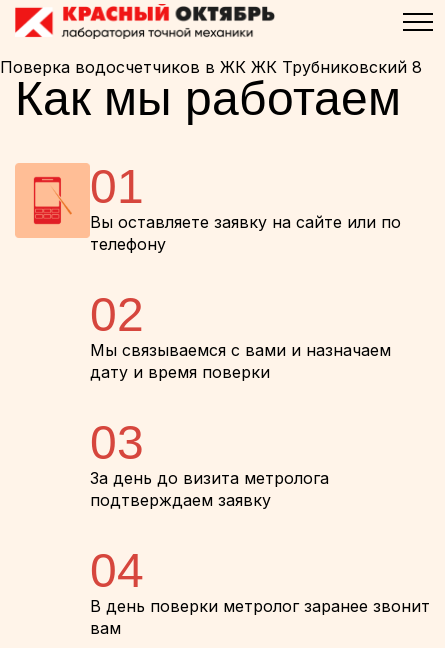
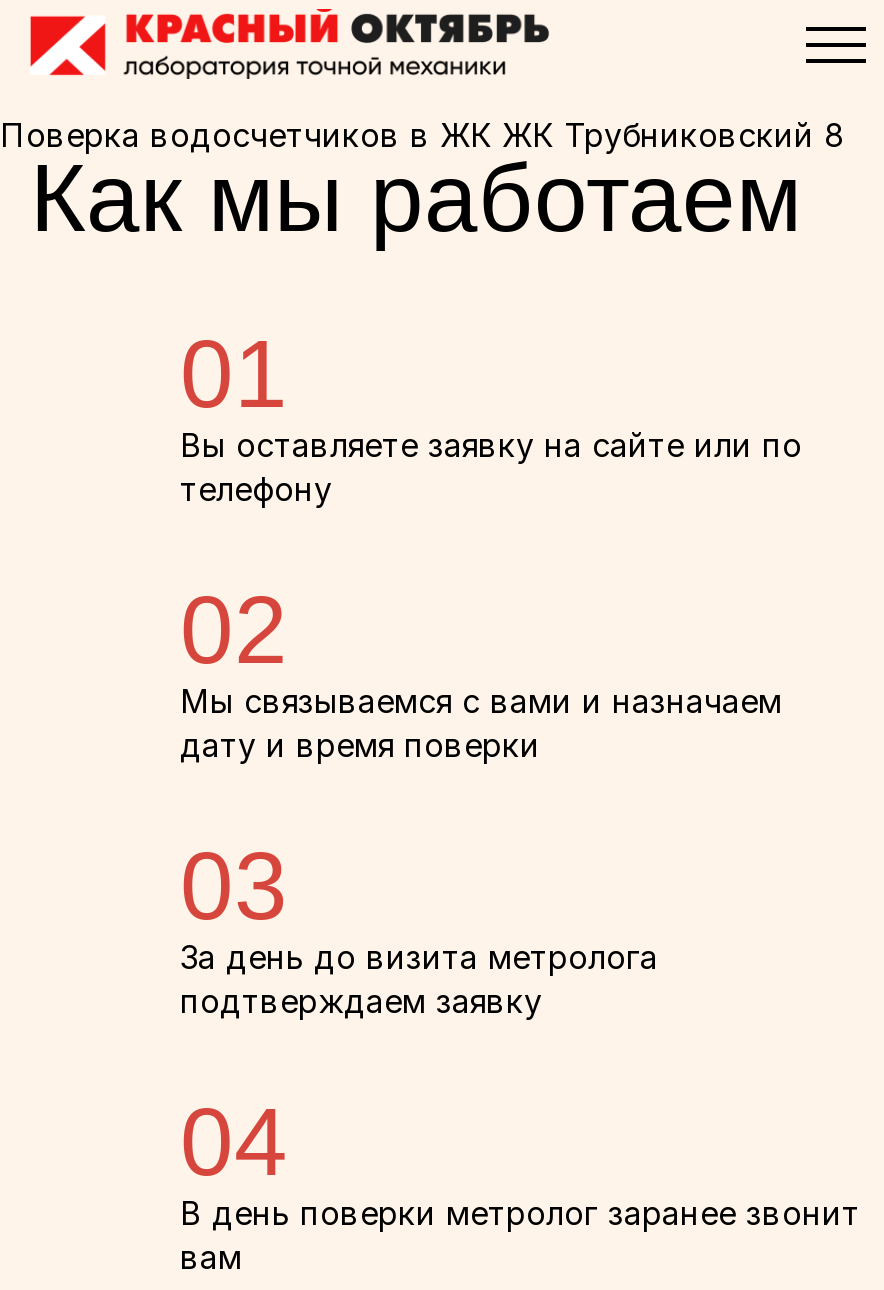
- [image]
